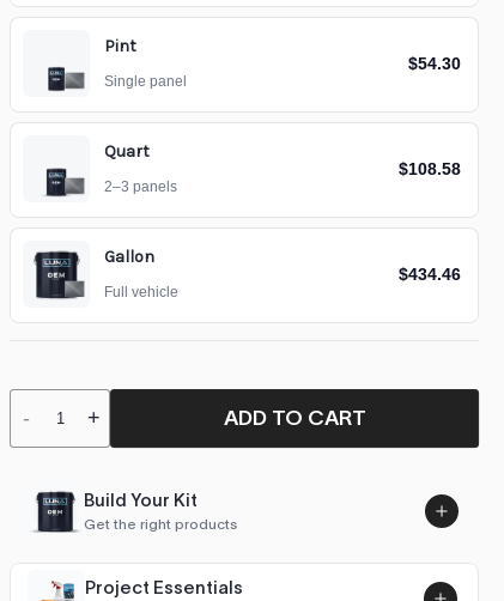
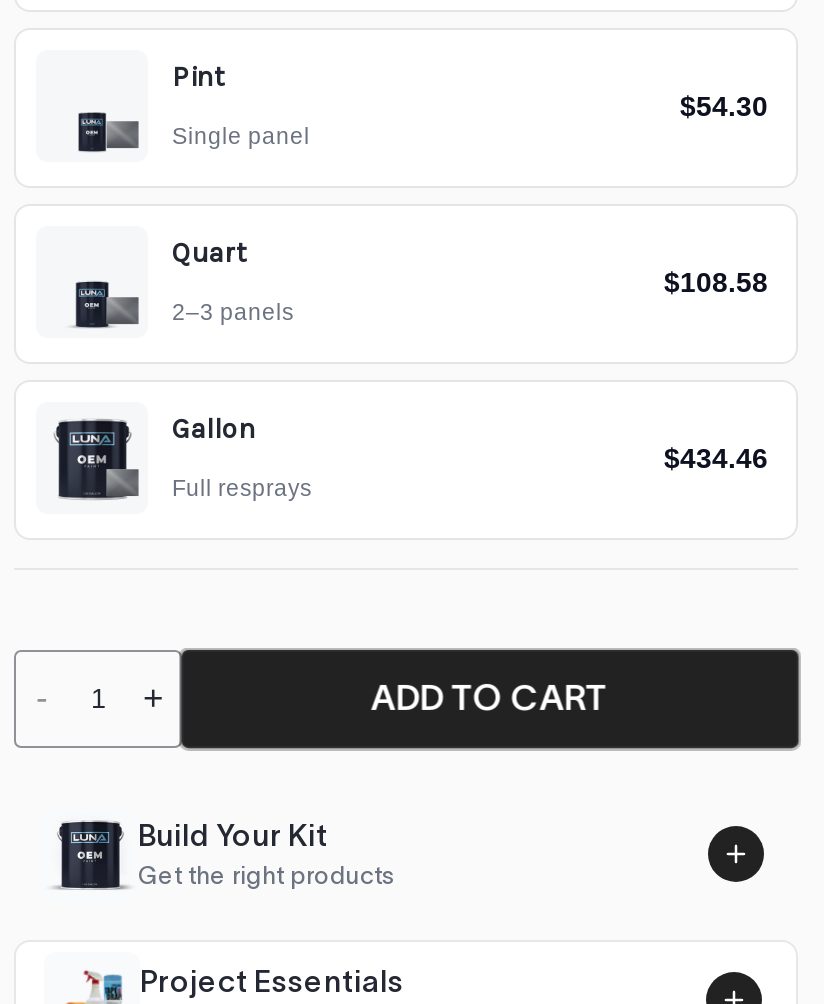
- Full vehicle
+ Full resprays
